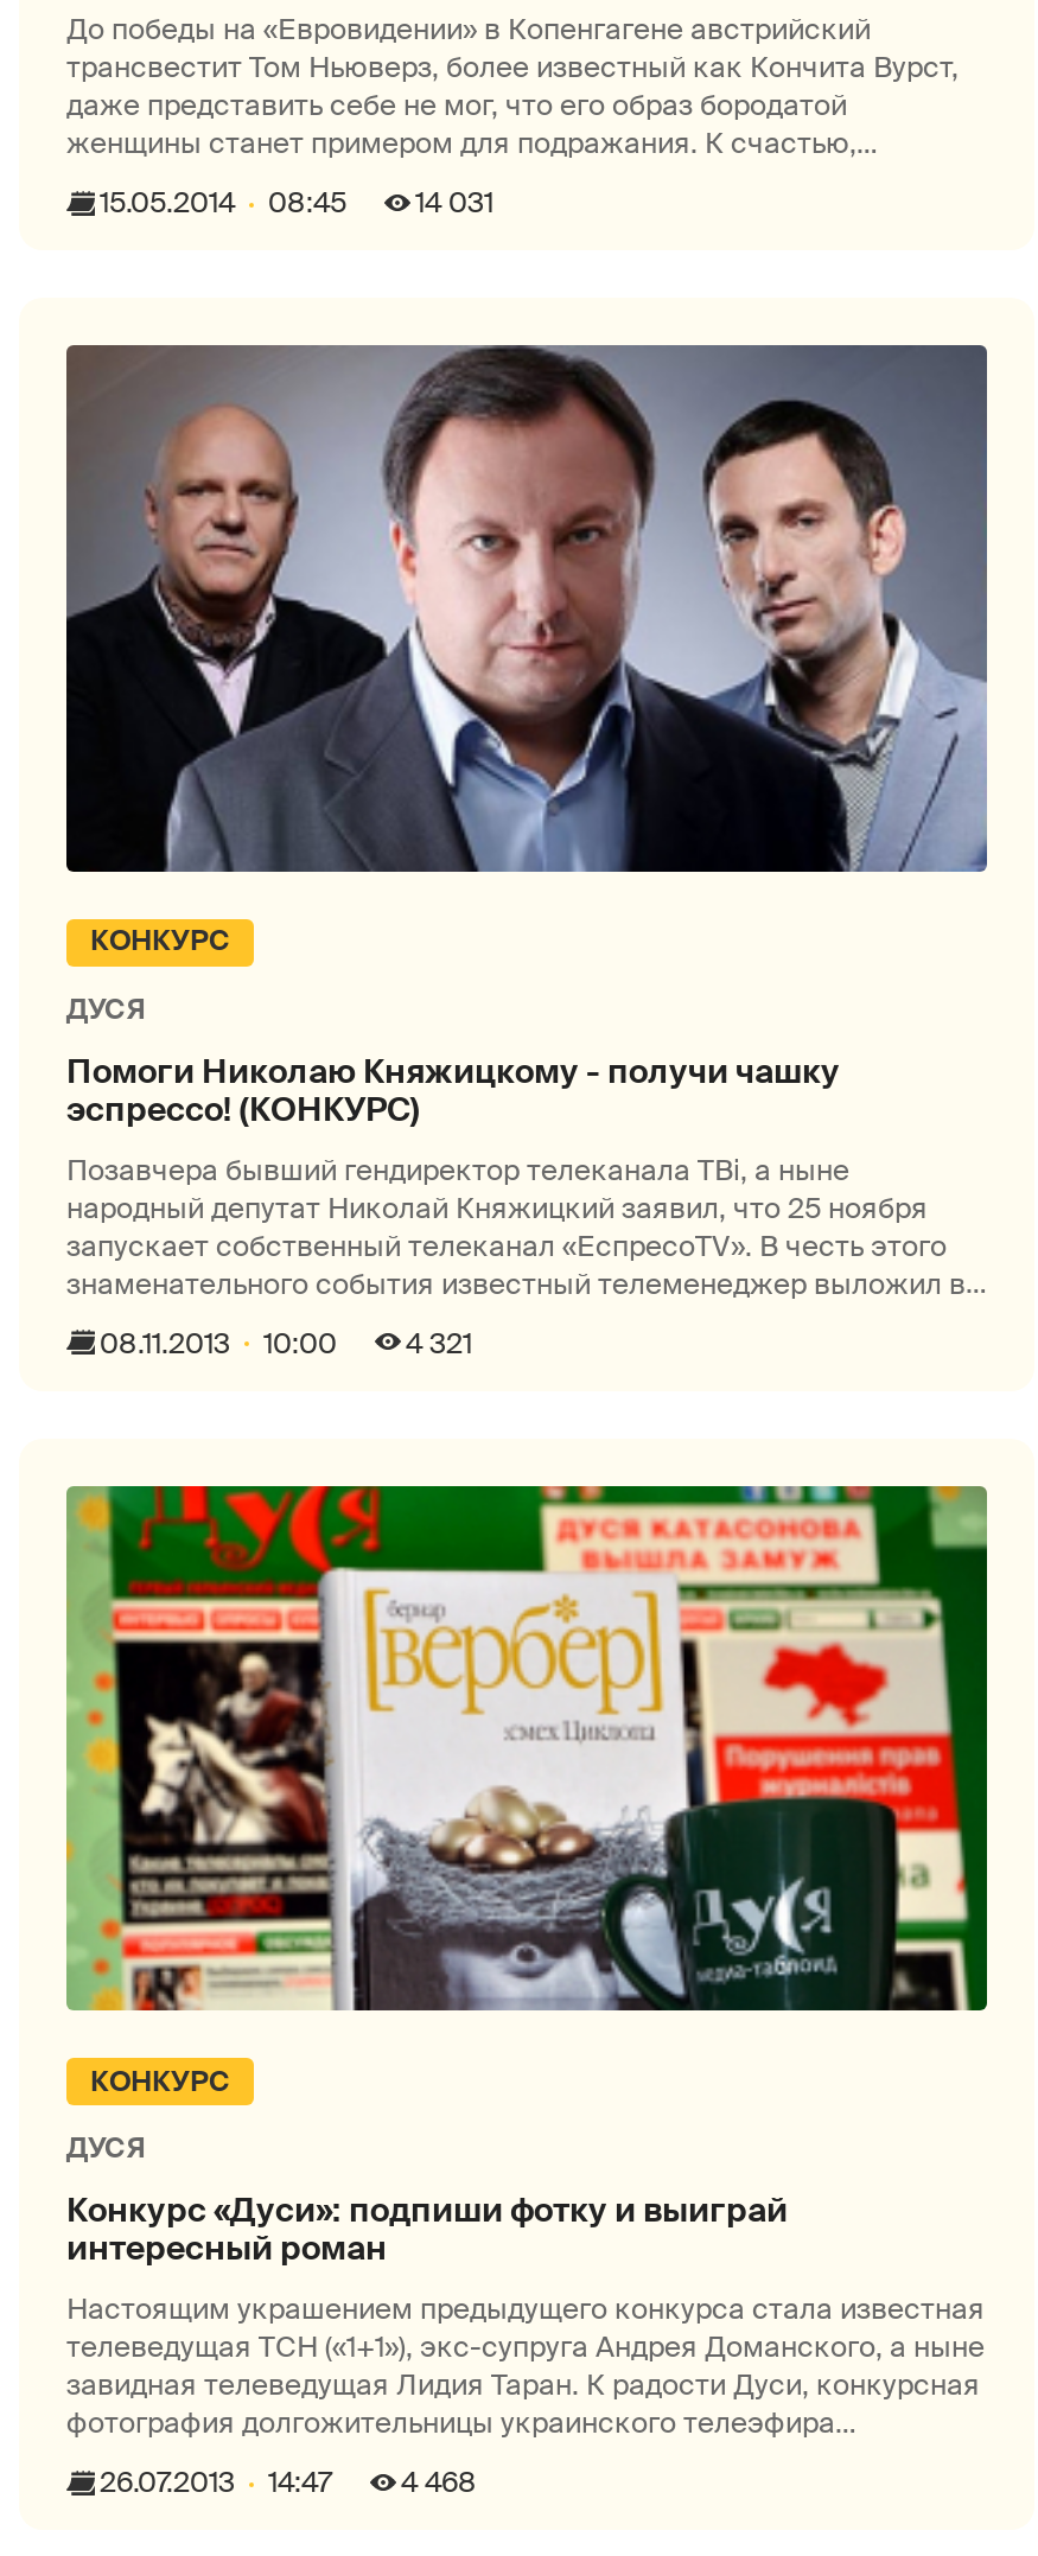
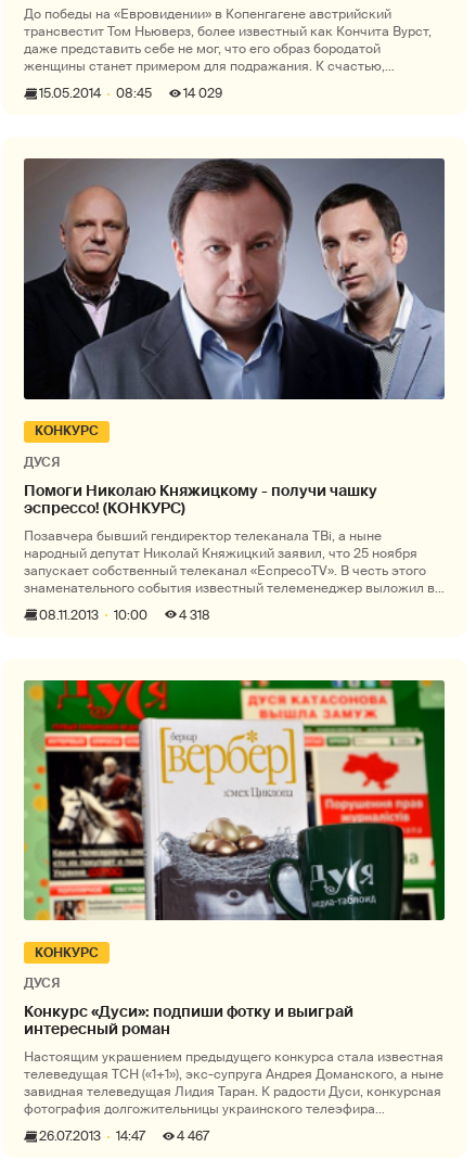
- 15.05.2014 08:45 14 031
+ 15.05.2014 08:45 14 029

- 08.11.2013 10:00 4 321
+ 08.11.2013 10:00 4 318

- 26.07.2013 14:47 4 468
+ 26.07.2013 14:47 4 467
